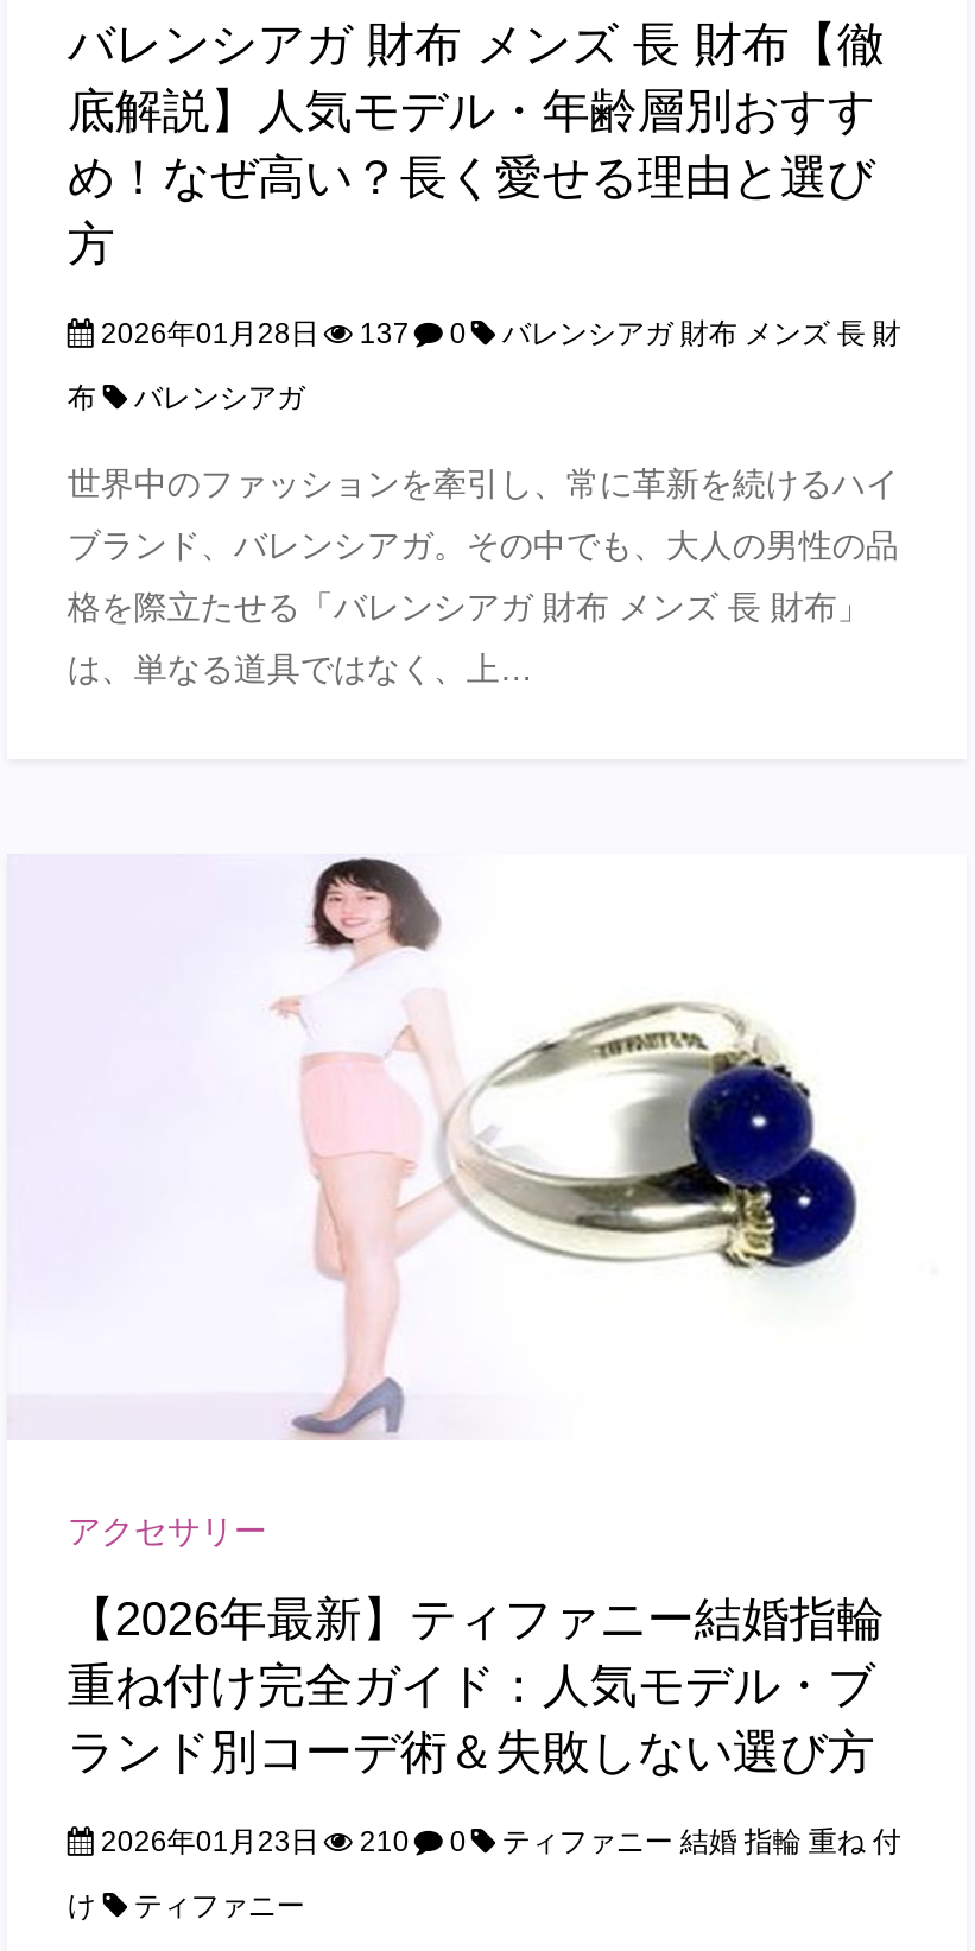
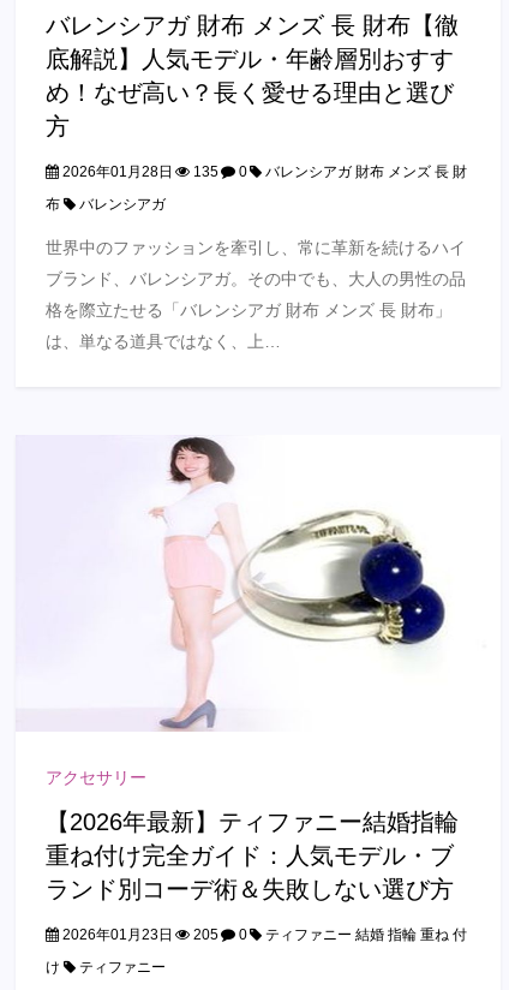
- 2026年01月28日 137 0 バレンシアガ 財布 メンズ 長 財
+ 2026年01月28日 135 0 バレンシアガ 財布 メンズ 長 財

- 2026年01月23日 210 0 ティファニー 結婚 指輪 重ね 付
+ 2026年01月23日 205 0 ティファニー 結婚 指輪 重ね 付
